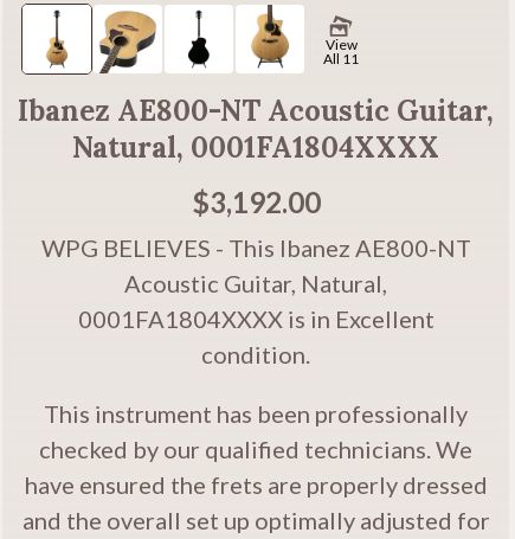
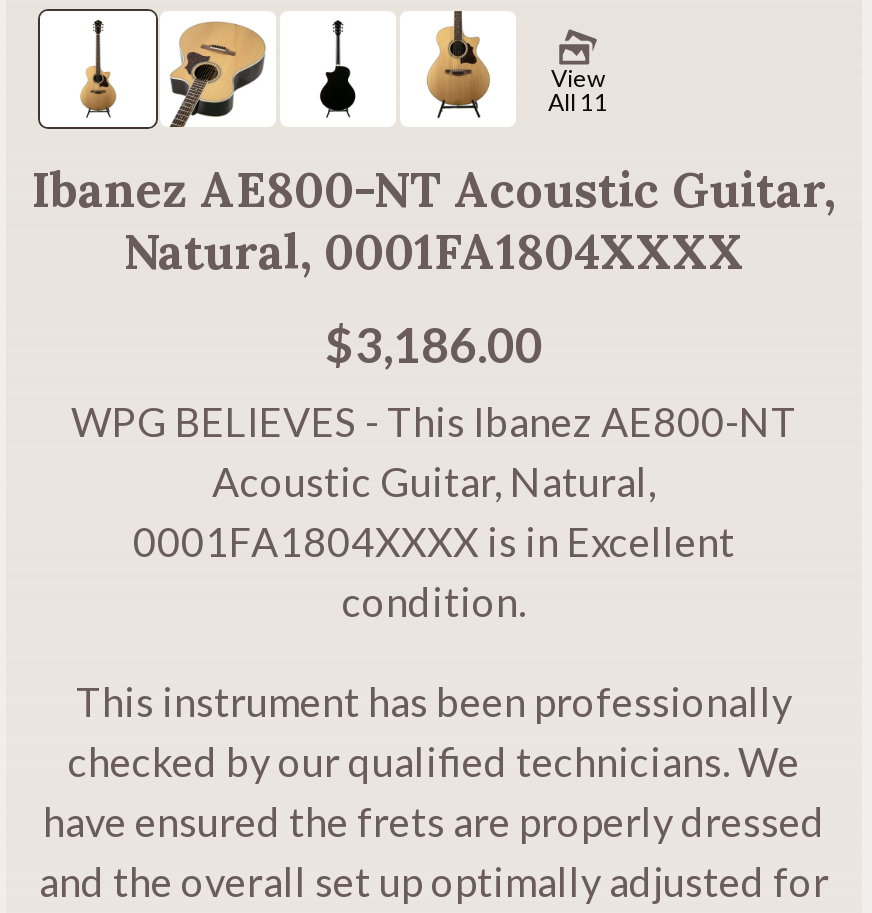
- $3,192.00
+ $3,186.00
